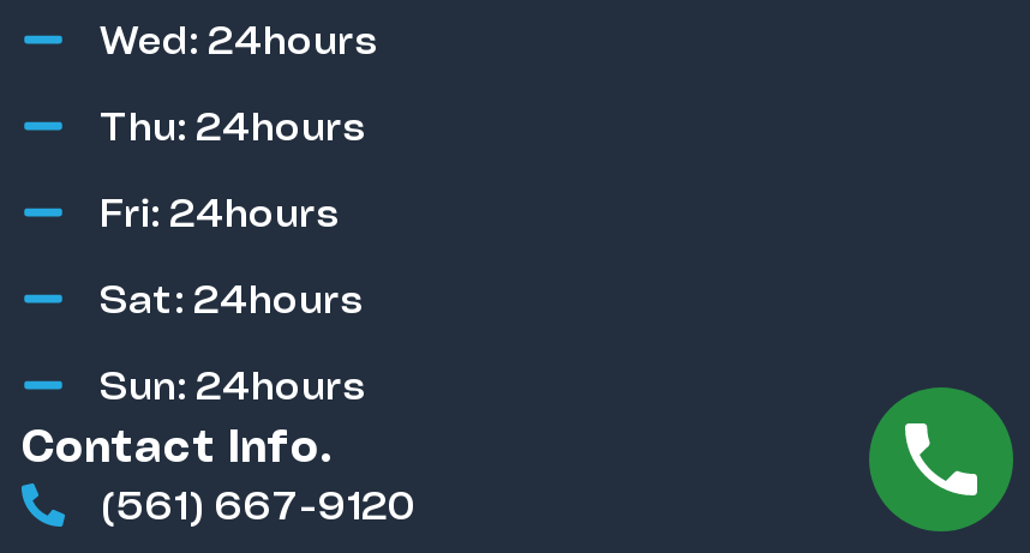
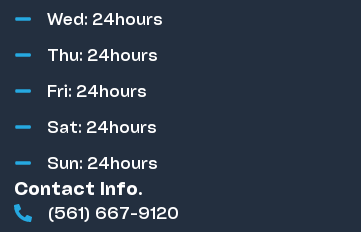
- [image]
